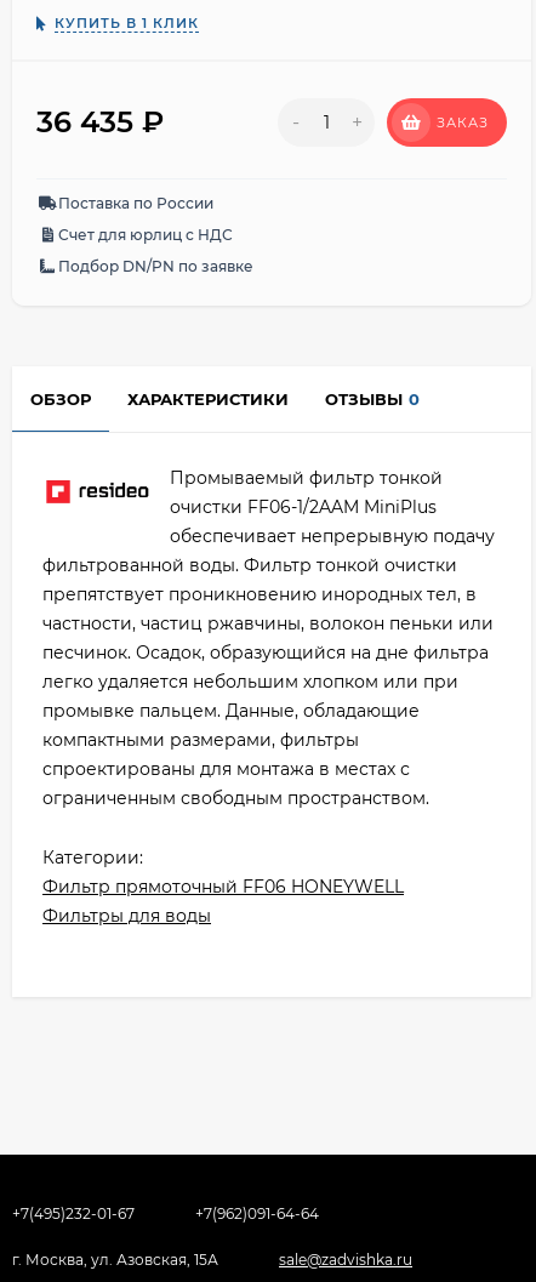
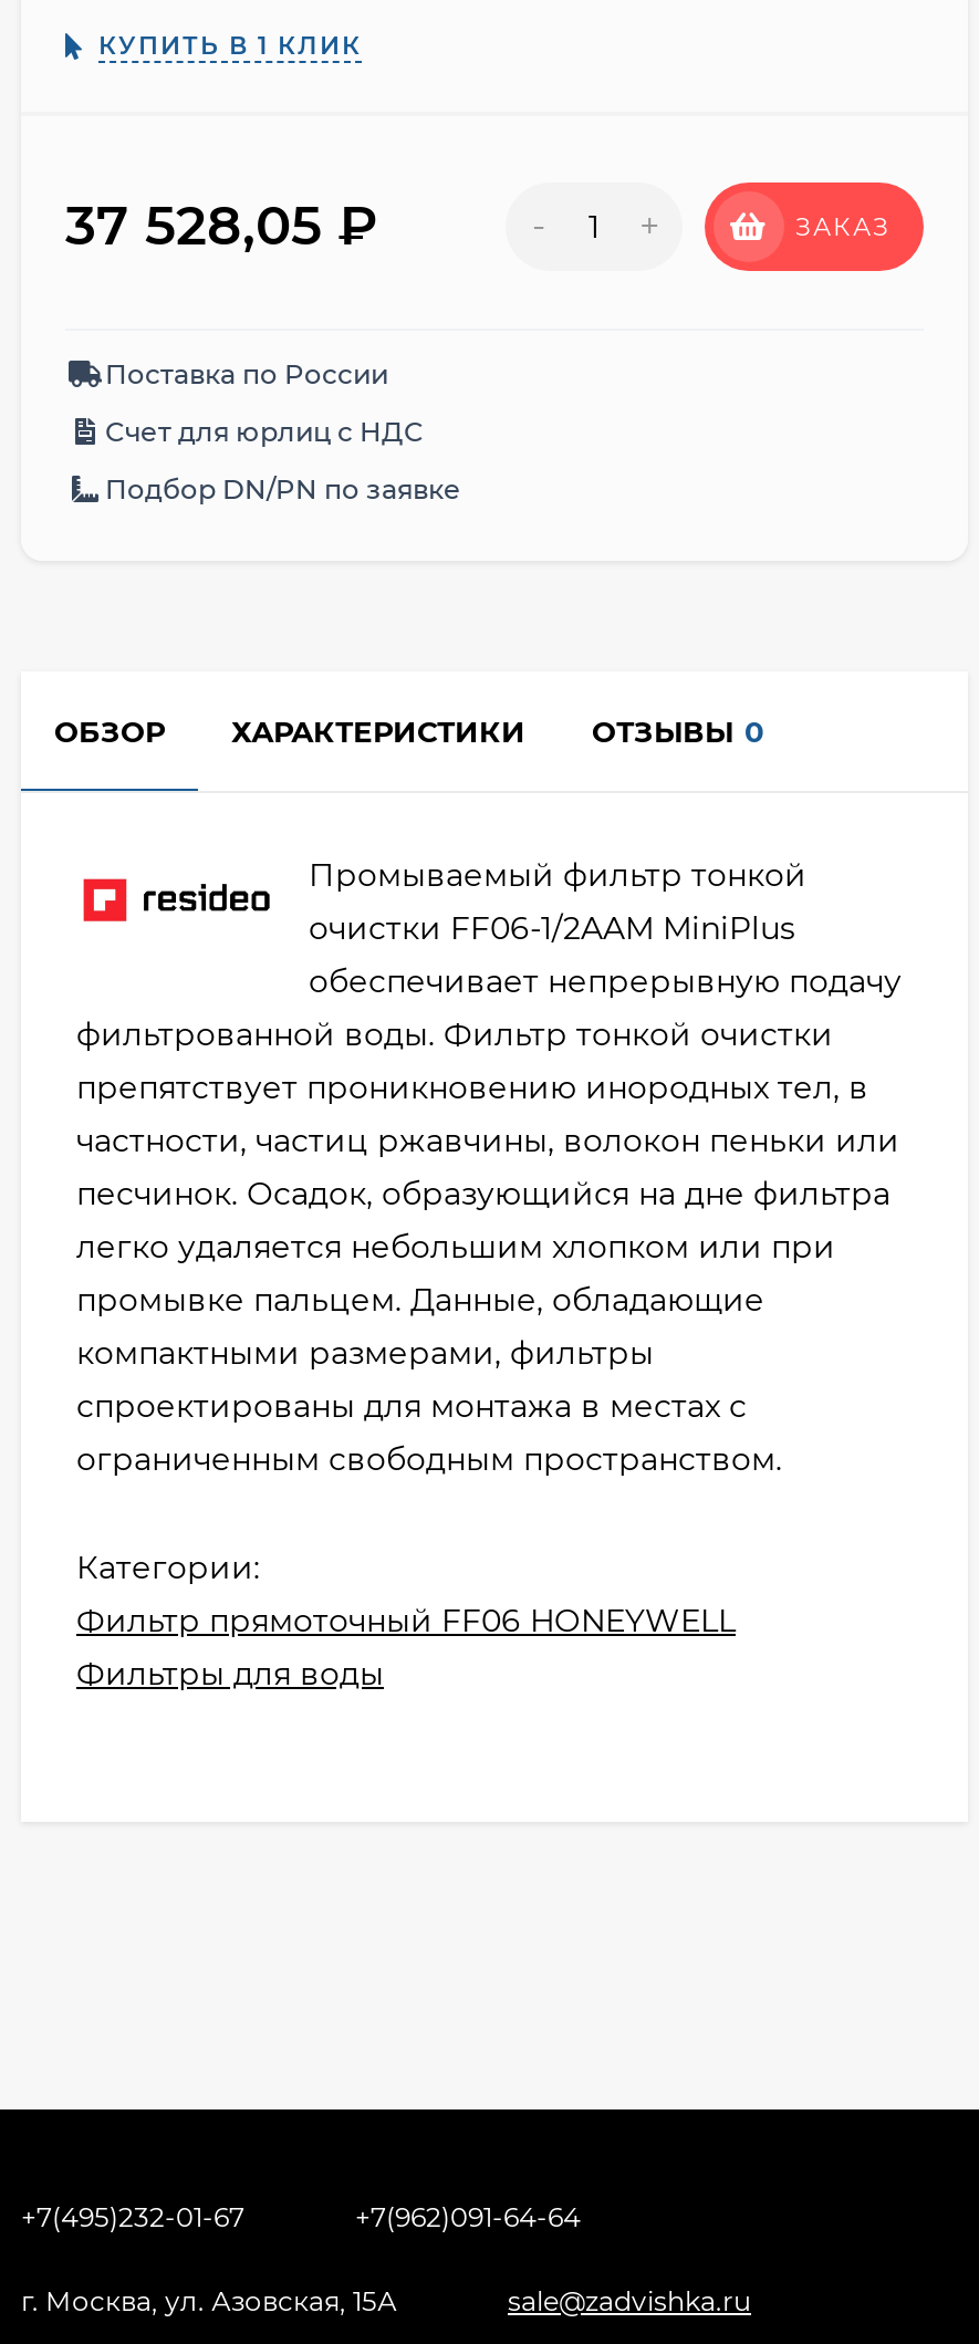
- 36 435 ₽
+ 37 528,05 ₽
